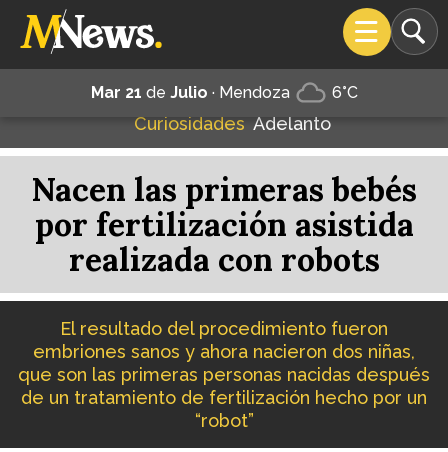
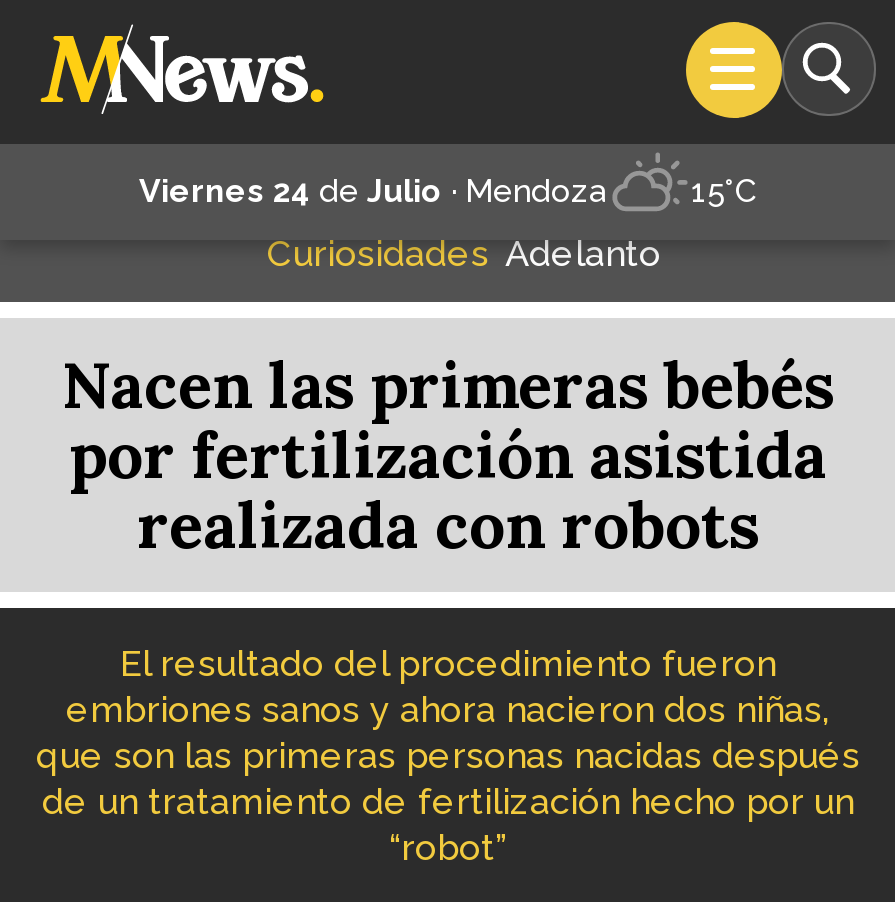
- Mar 21 de Julio · Mendoza
- 6°C
+ Viernes 24 de Julio · Mendoza
+ 15°C
